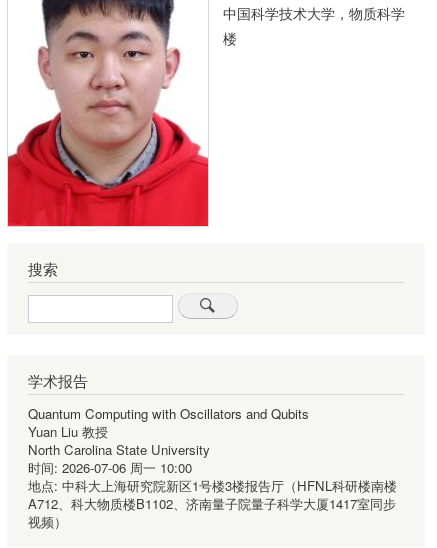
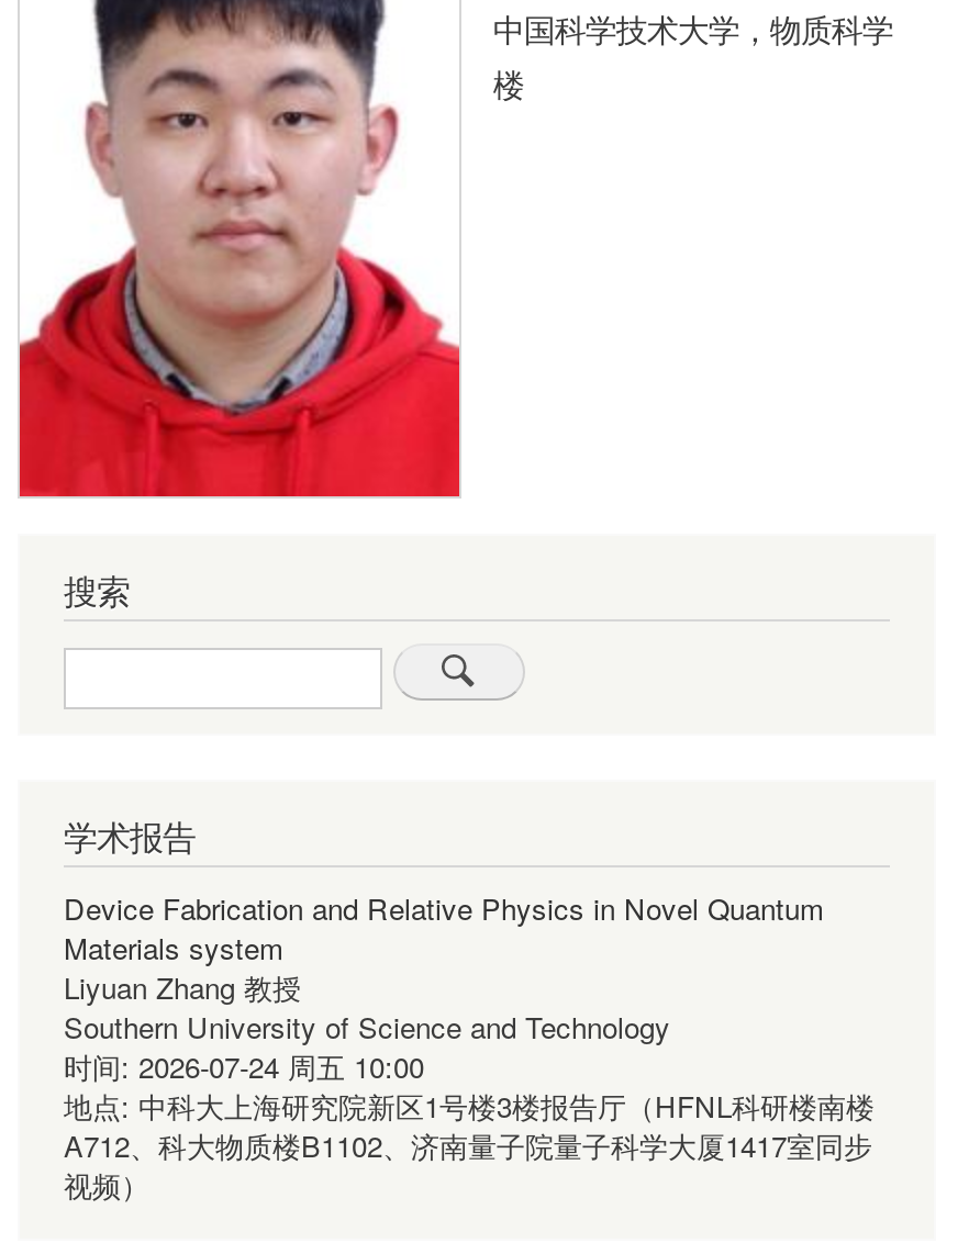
- Quantum Computing with Oscillators and Qubits
- Yuan Liu 教授
- North Carolina State University
- 时间: 2026-07-06 周一 10:00
+ Device Fabrication and Relative Physics in Novel Quantum
+ Materials system
+ Liyuan Zhang 教授
+ Southern University of Science and Technology
+ 时间: 2026-07-24 周五 10:00
